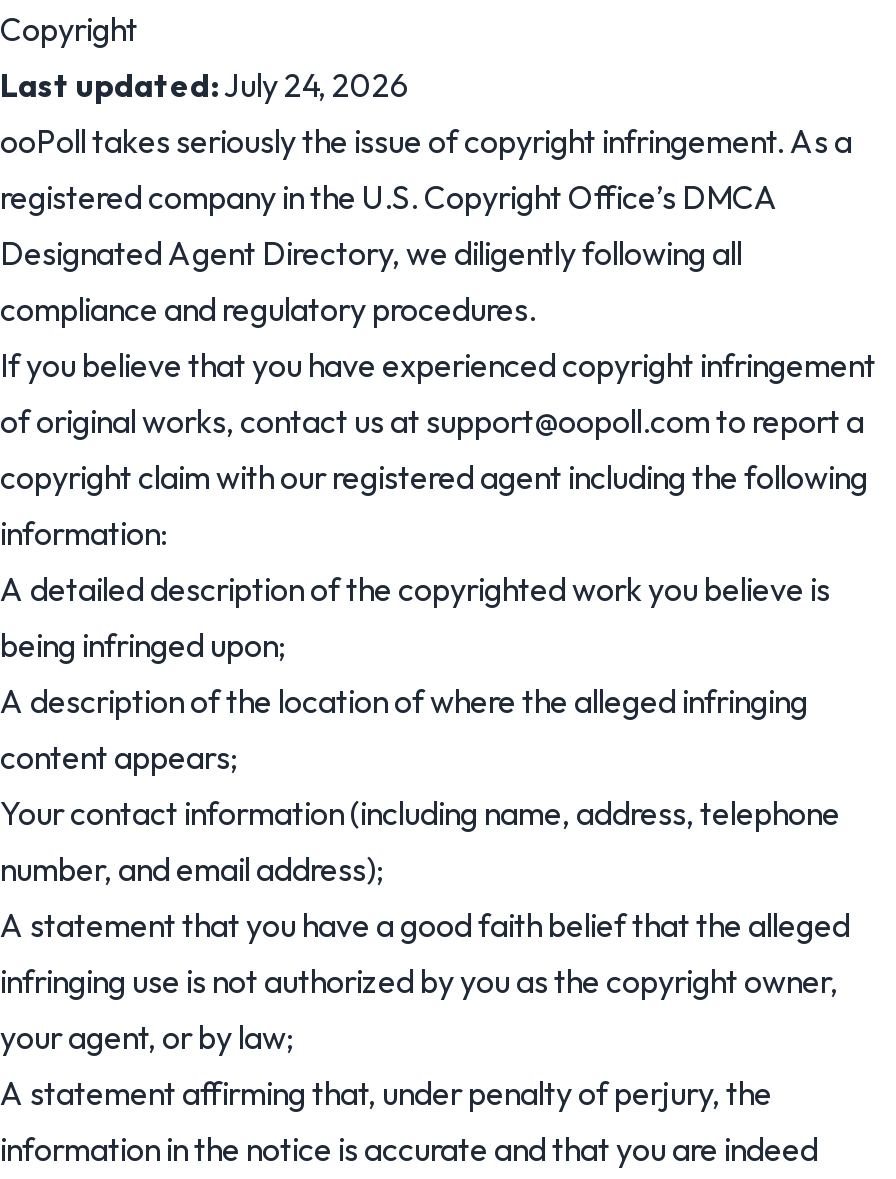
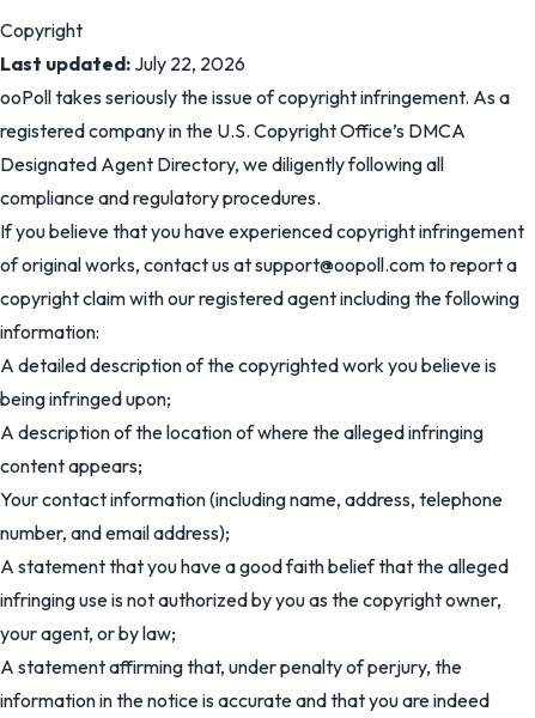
- Last updated: July 24, 2026
+ Last updated: July 22, 2026
